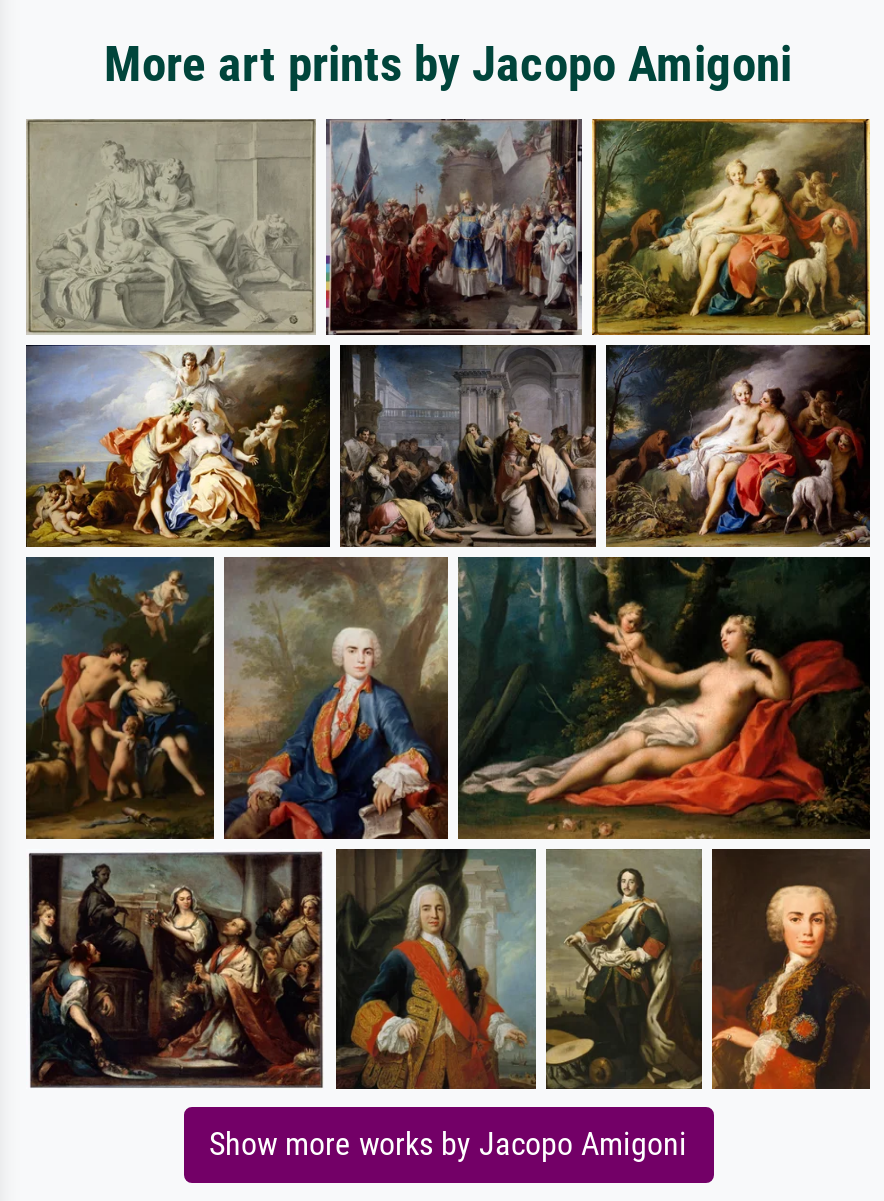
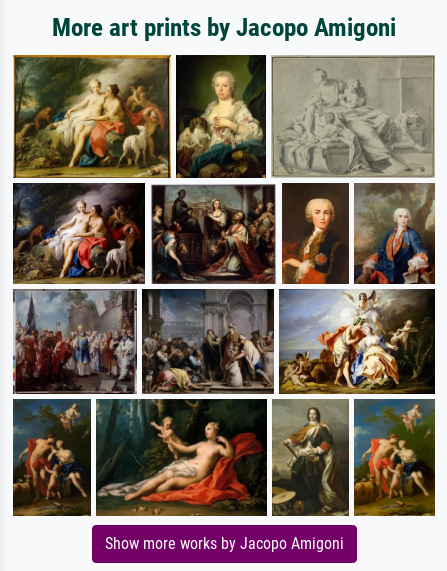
- [image]
+ [image]
